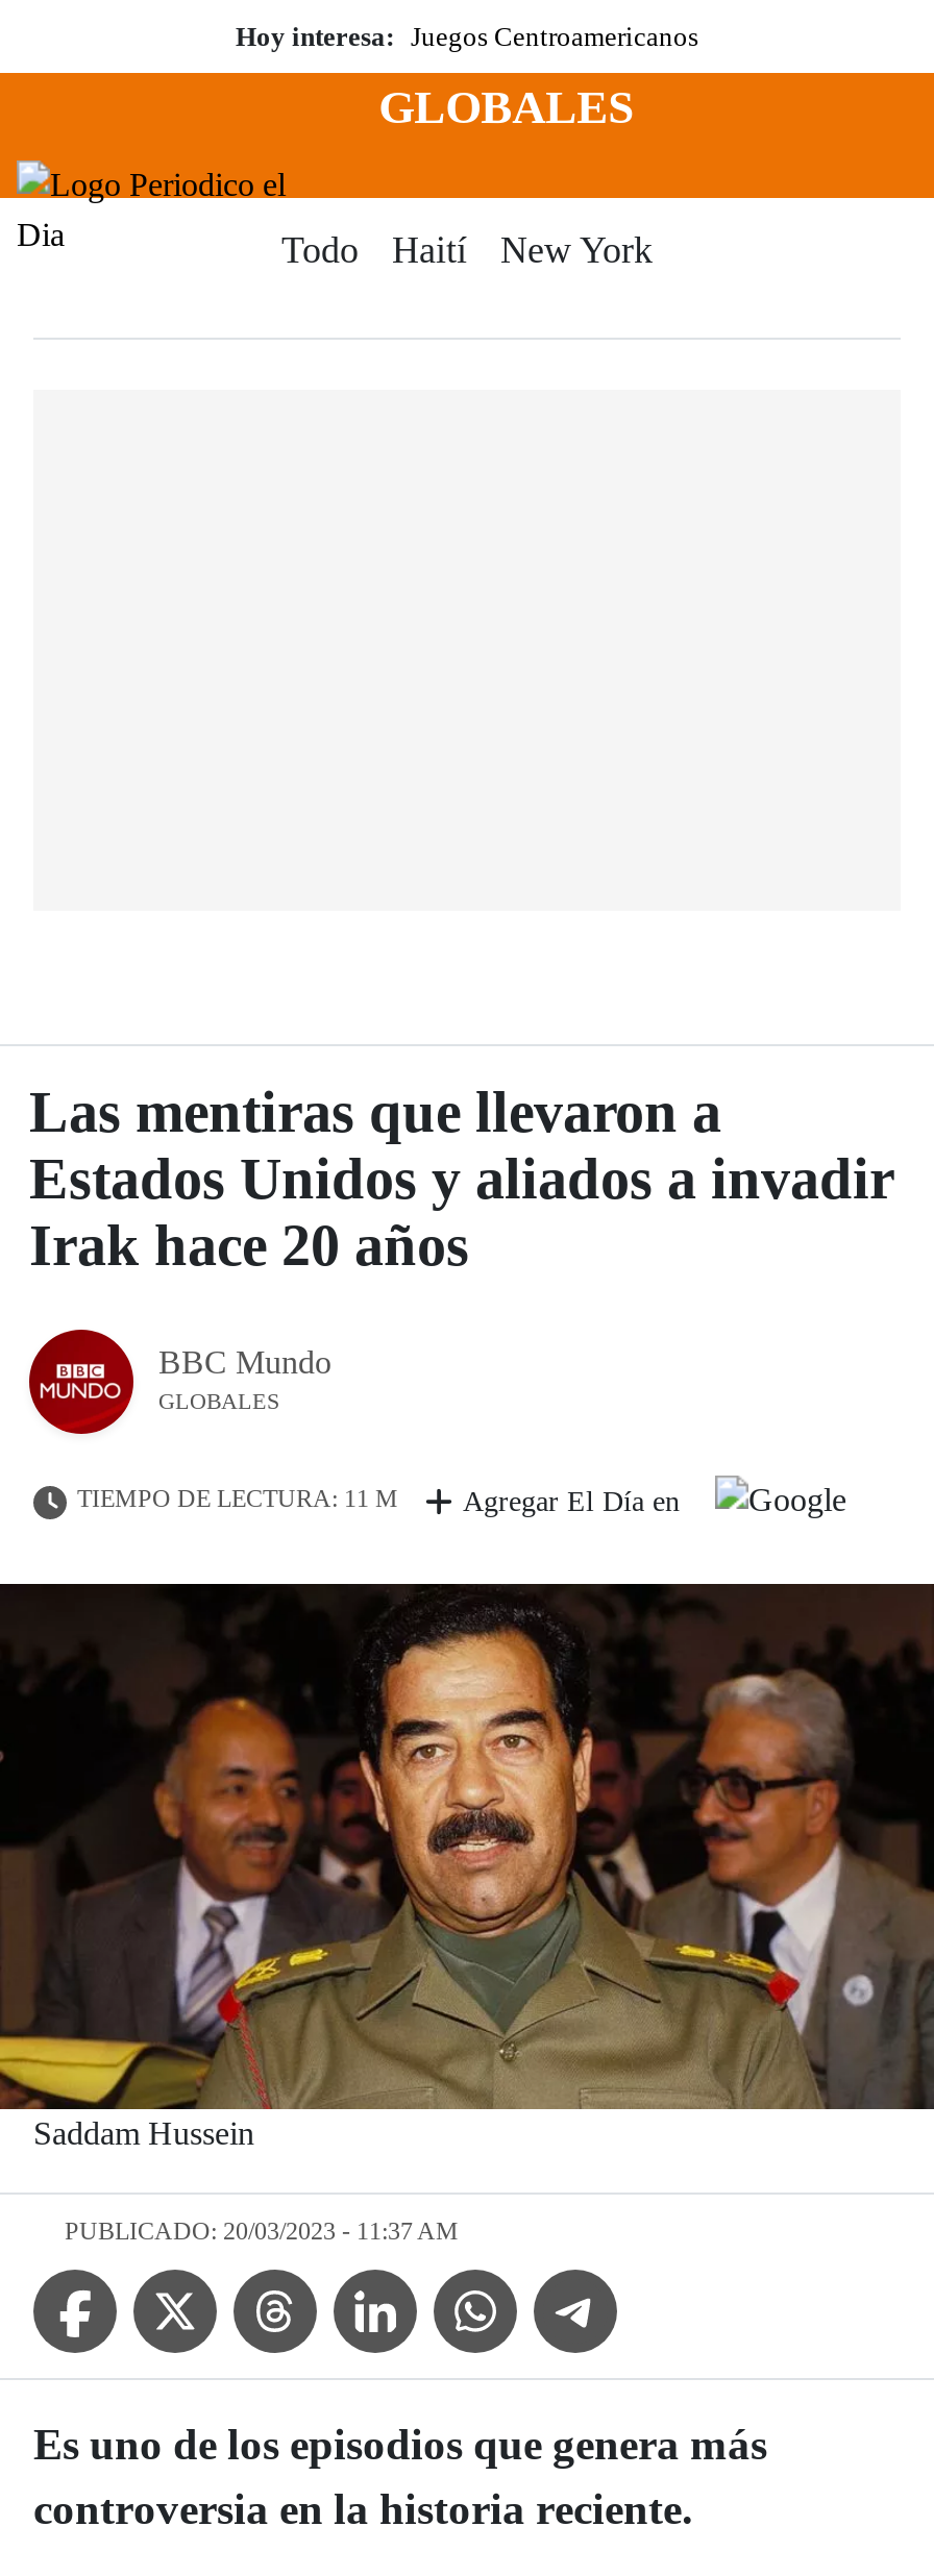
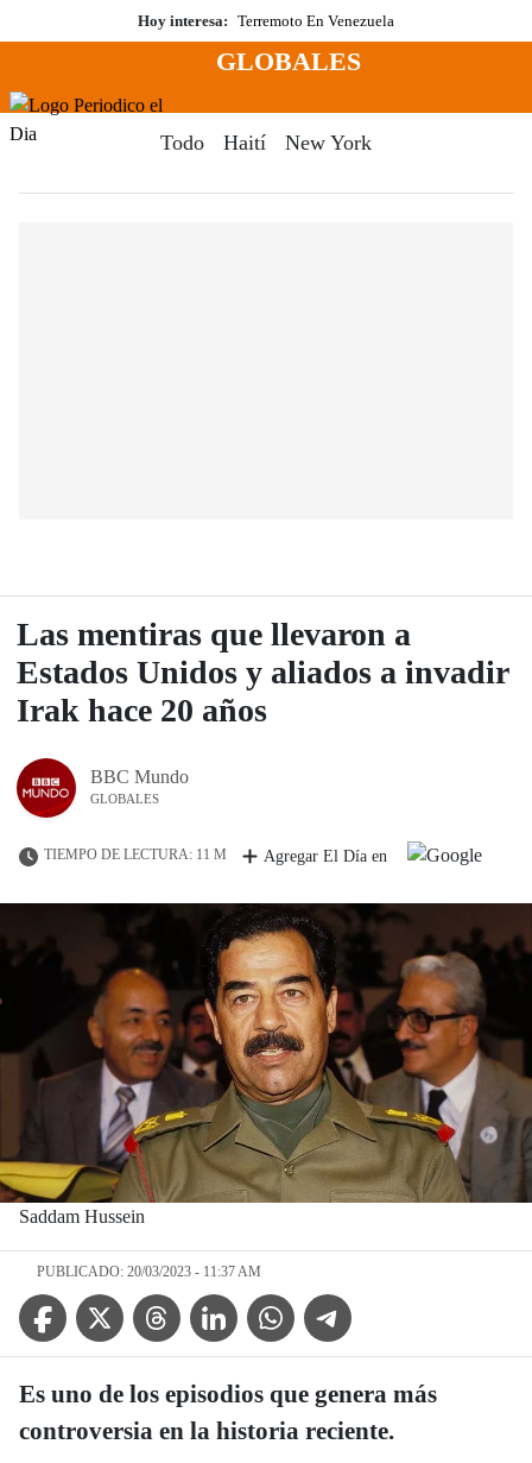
- Hoy interesa: Juegos Centroamericanos
+ Hoy interesa: Terremoto En Venezuela
